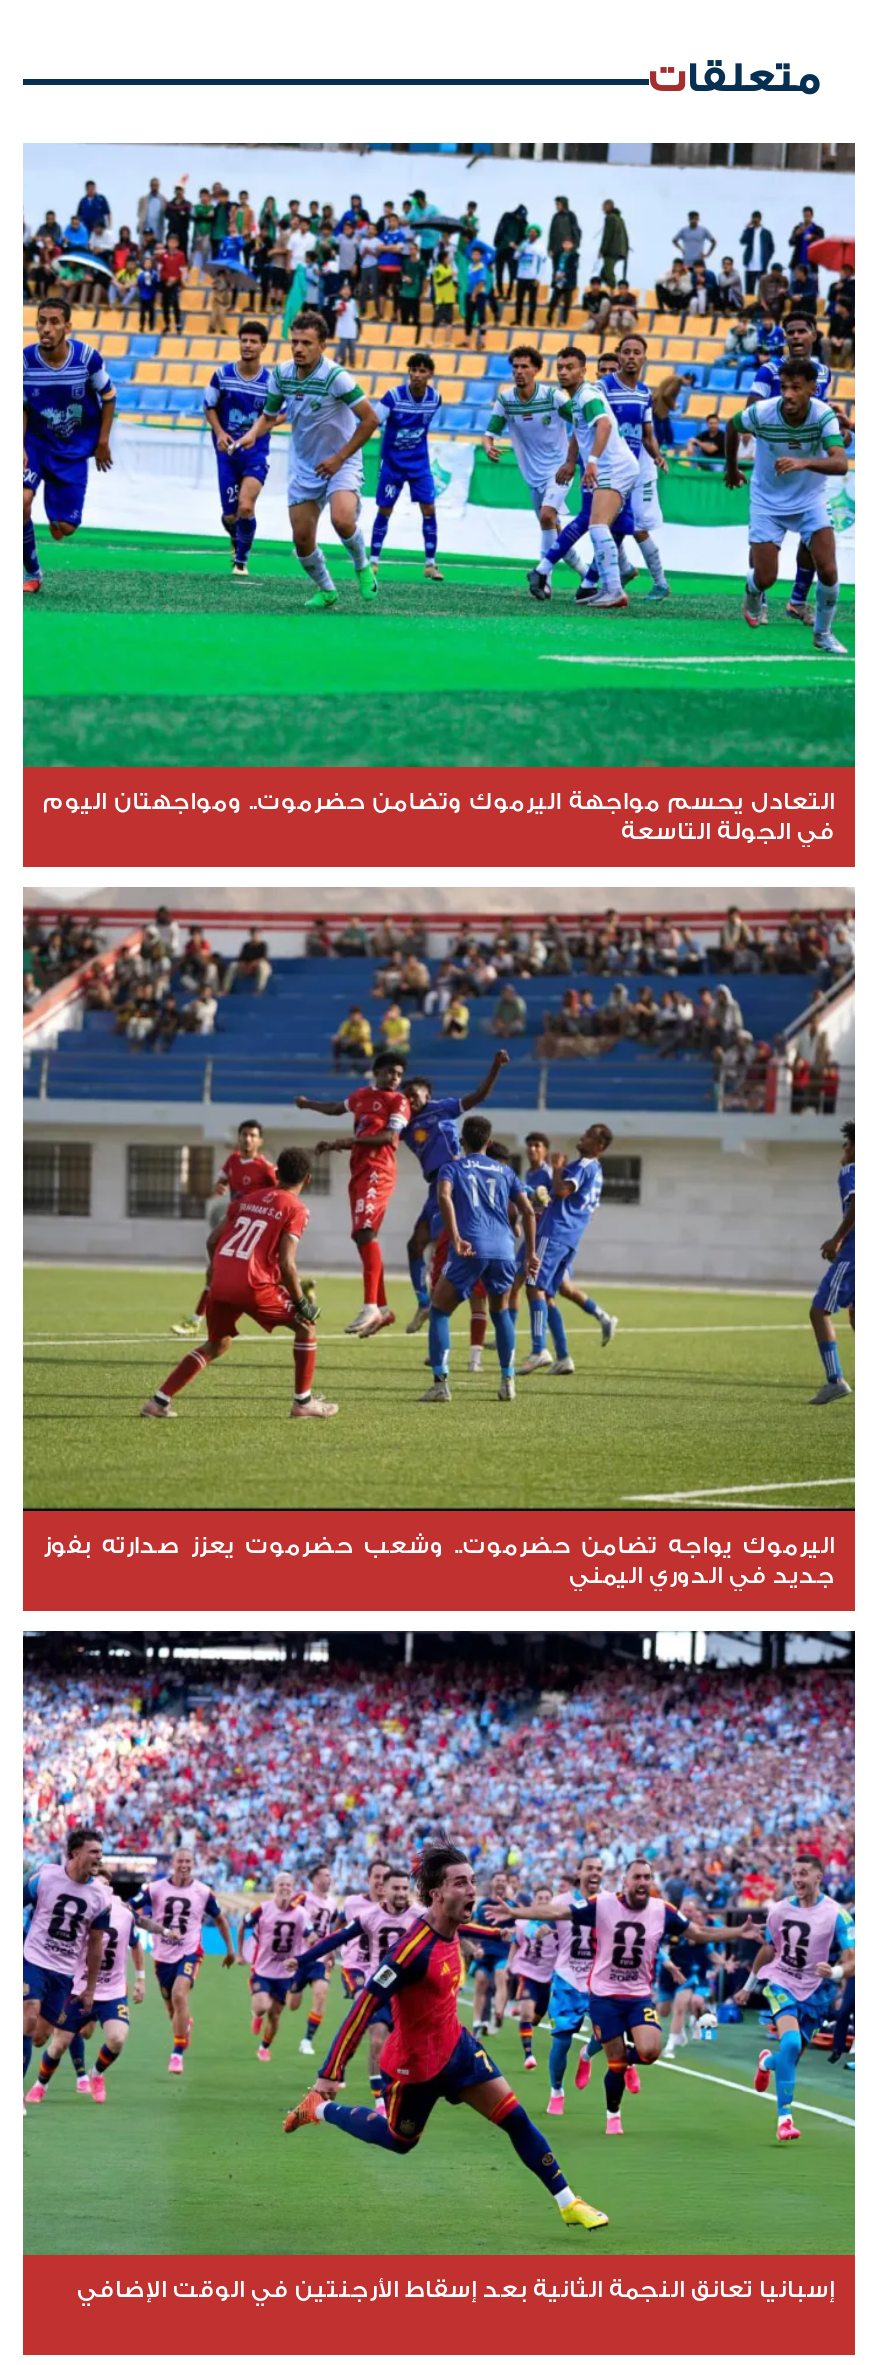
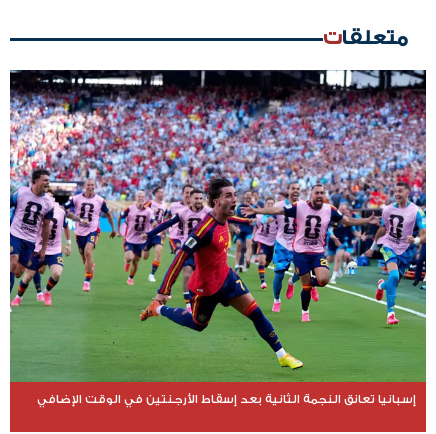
- [image]
- التعادل يحسم مواجهة اليرموك وتضامن حضرموت.. ومواجهتان اليوم
- في الجولة التاسعة

- [image]
- اليرموك يواجه تضامن حضرموت.. وشعب حضرموت يعزز صدارته بفوز
- جديد في الدوري اليمني
